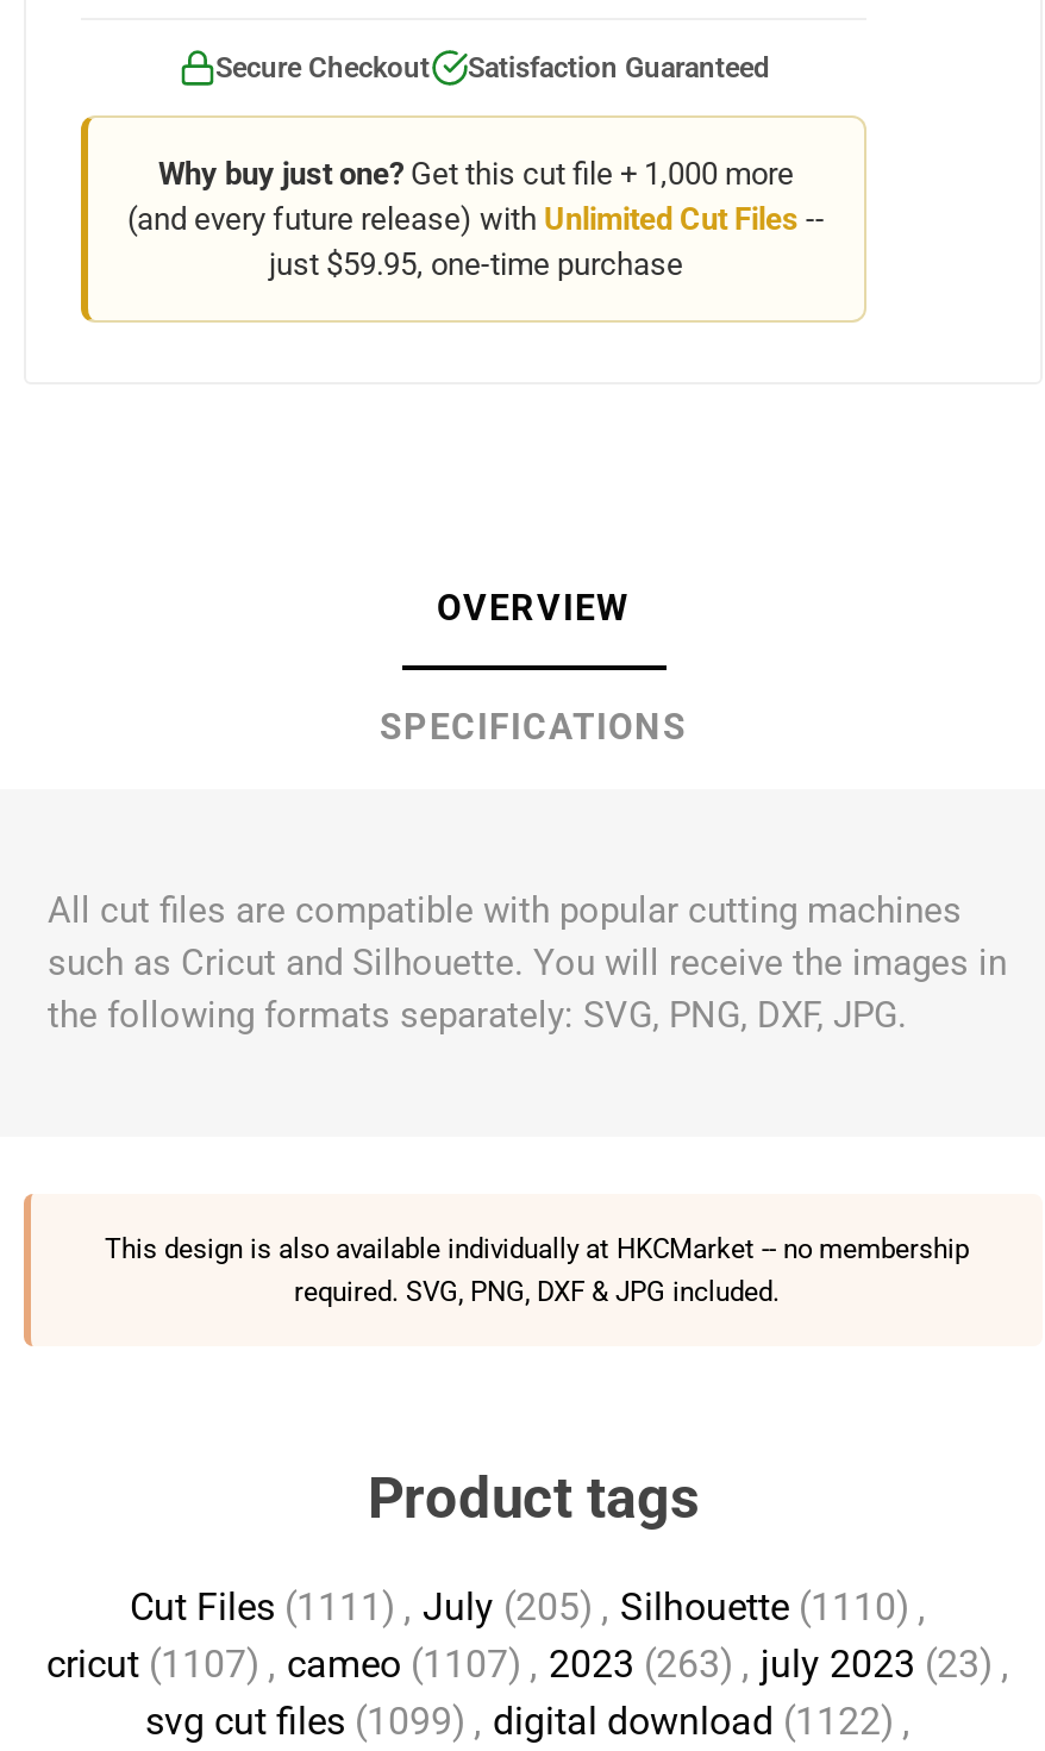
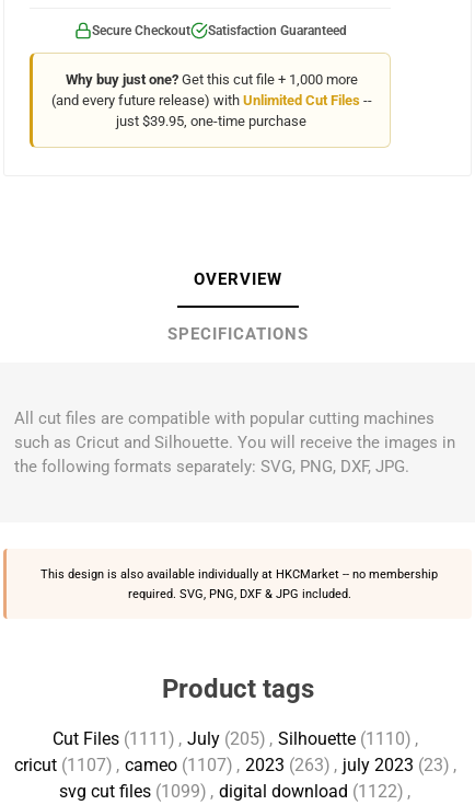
- just $59.95, one-time purchase
+ just $39.95, one-time purchase
